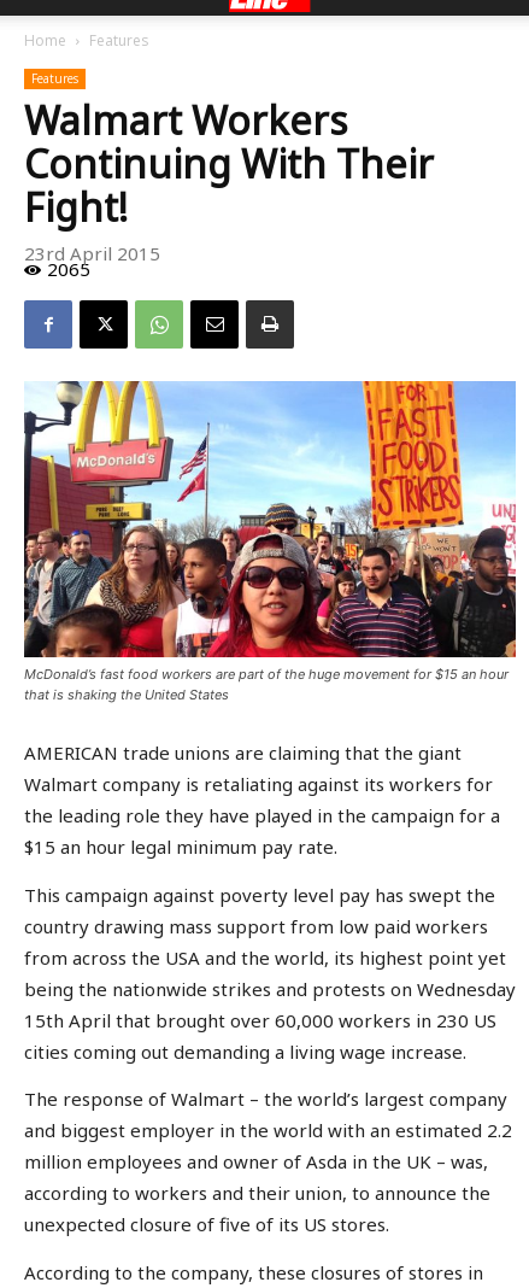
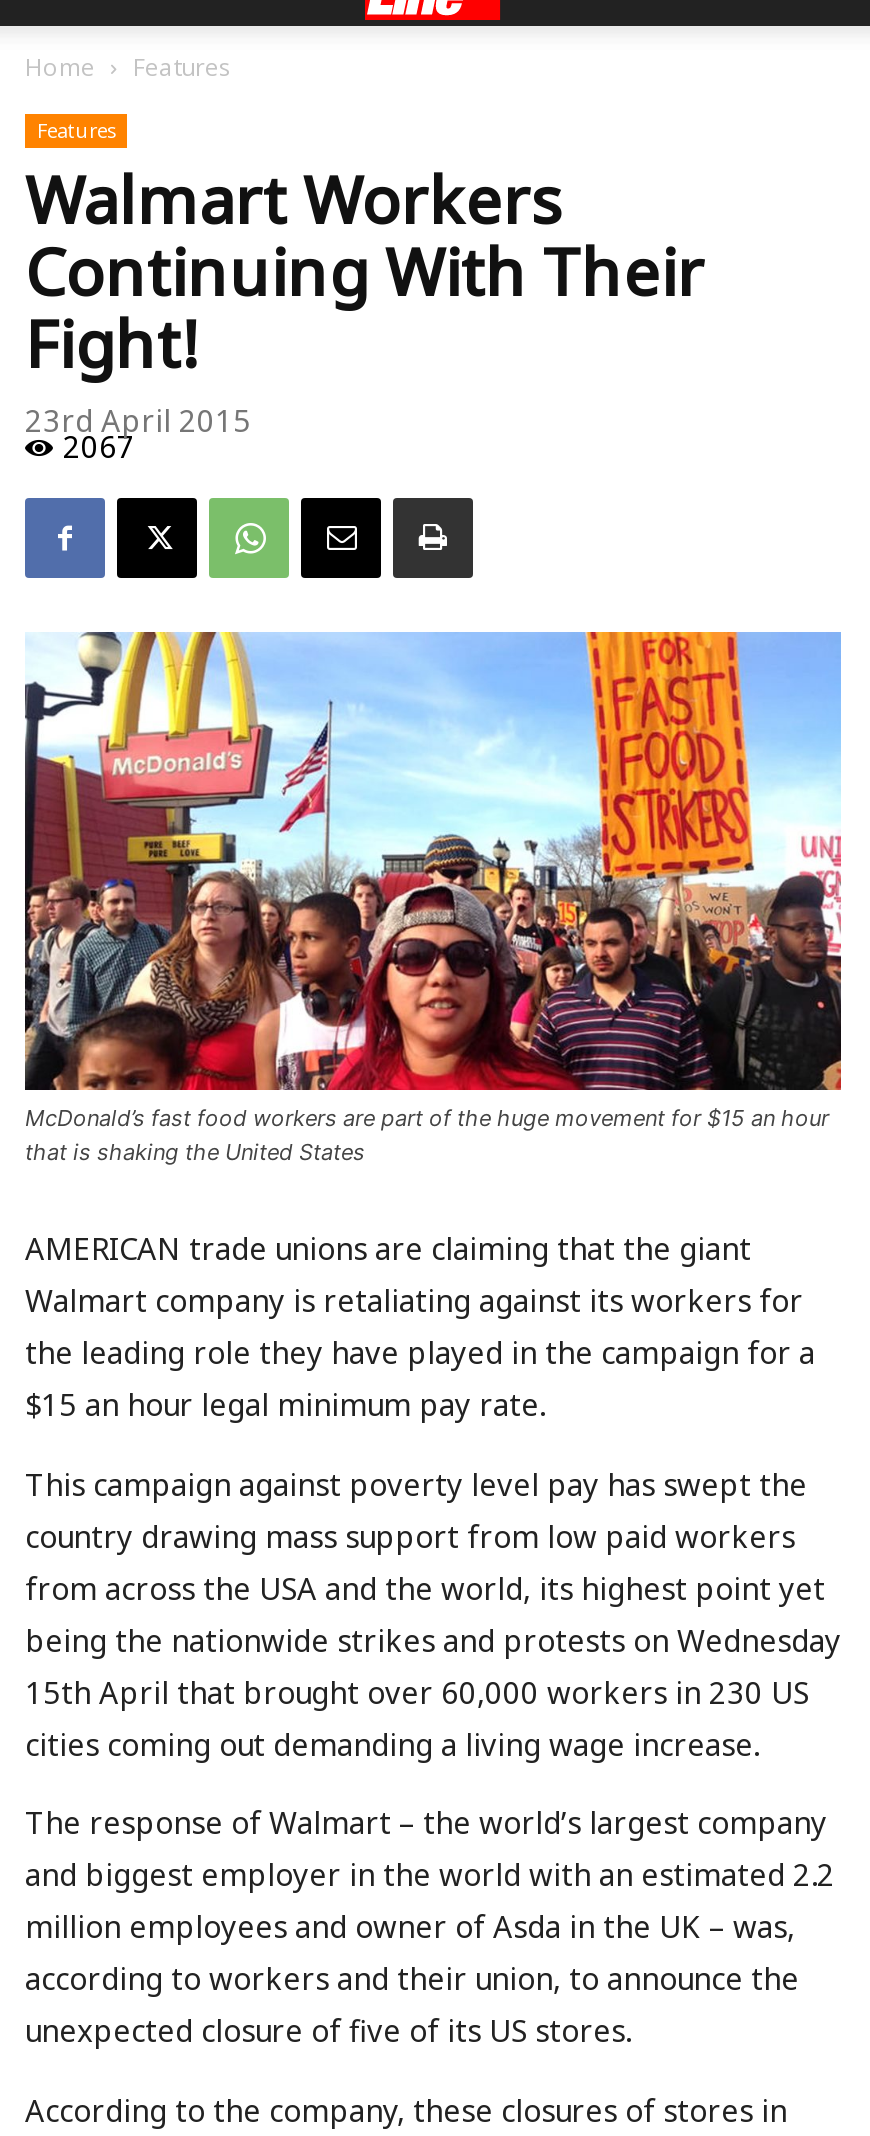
- 2065
+ 2067
